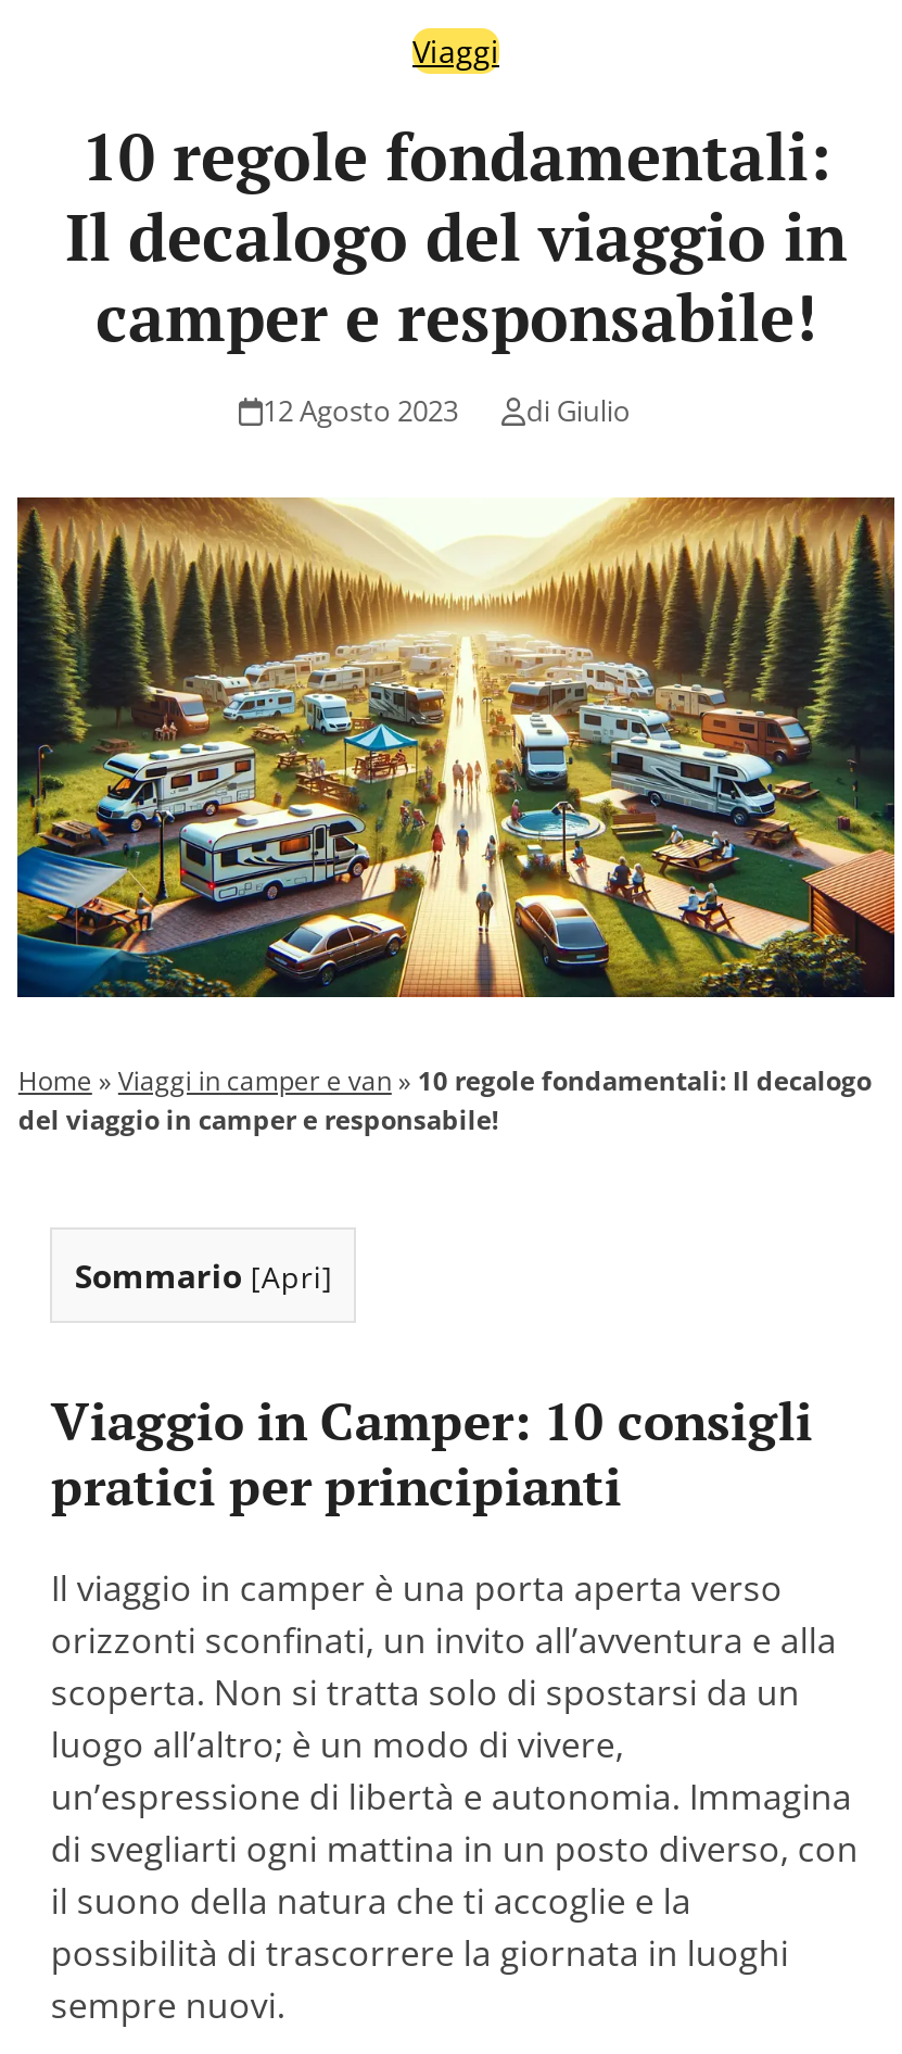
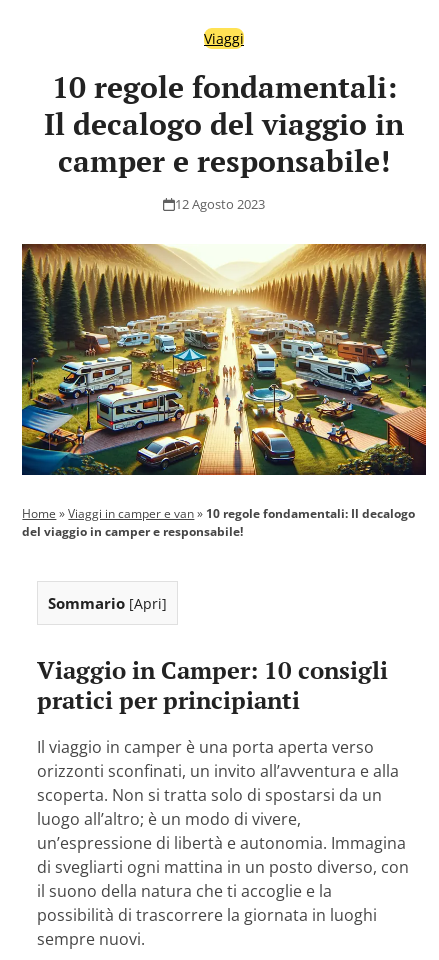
- di Giulio
